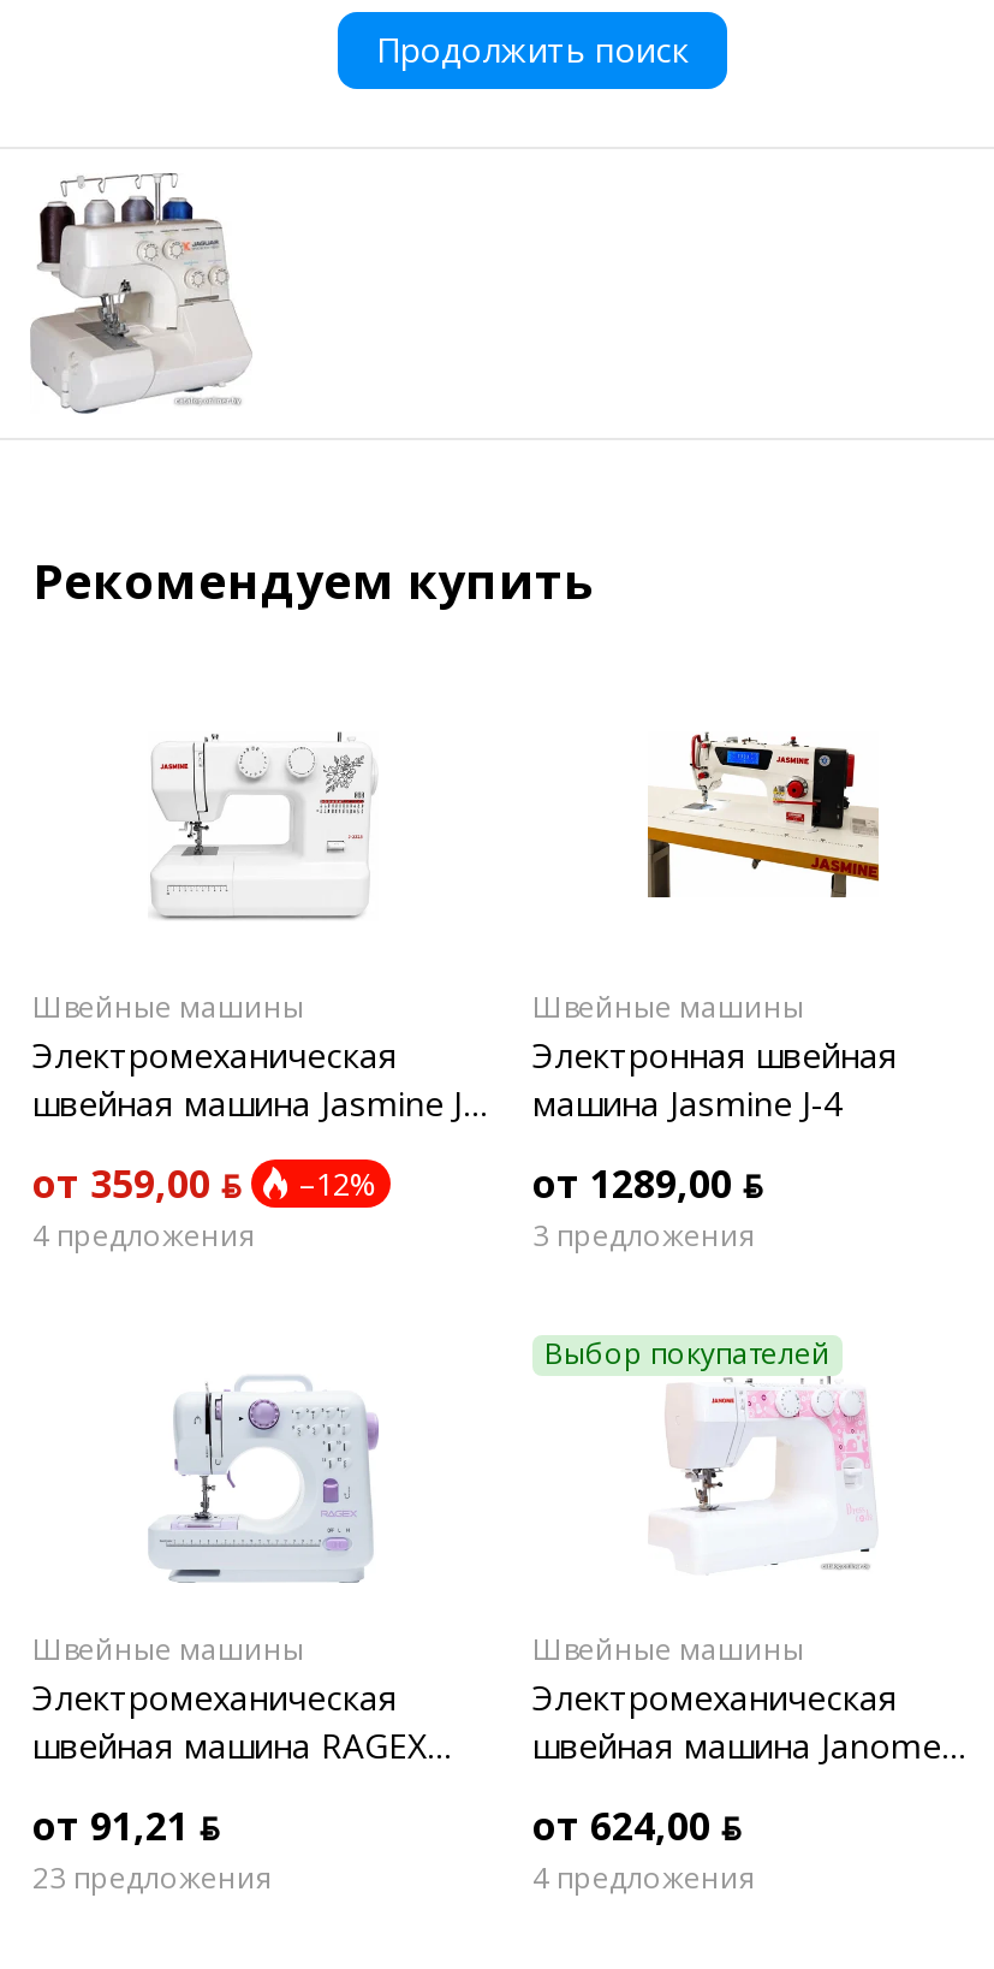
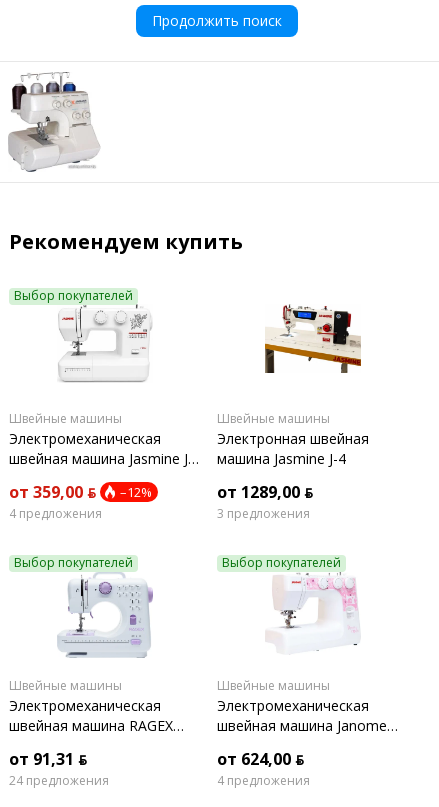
+ Выбор покупателей

+ Выбор покупателей

- от 91,21 ƃ
+ от 91,31 ƃ

- 23 предложения
+ 24 предложения
